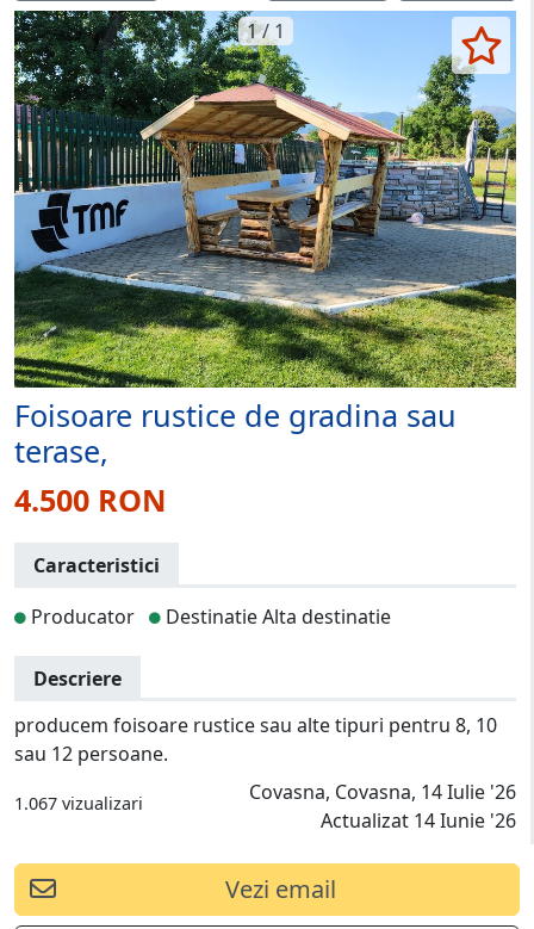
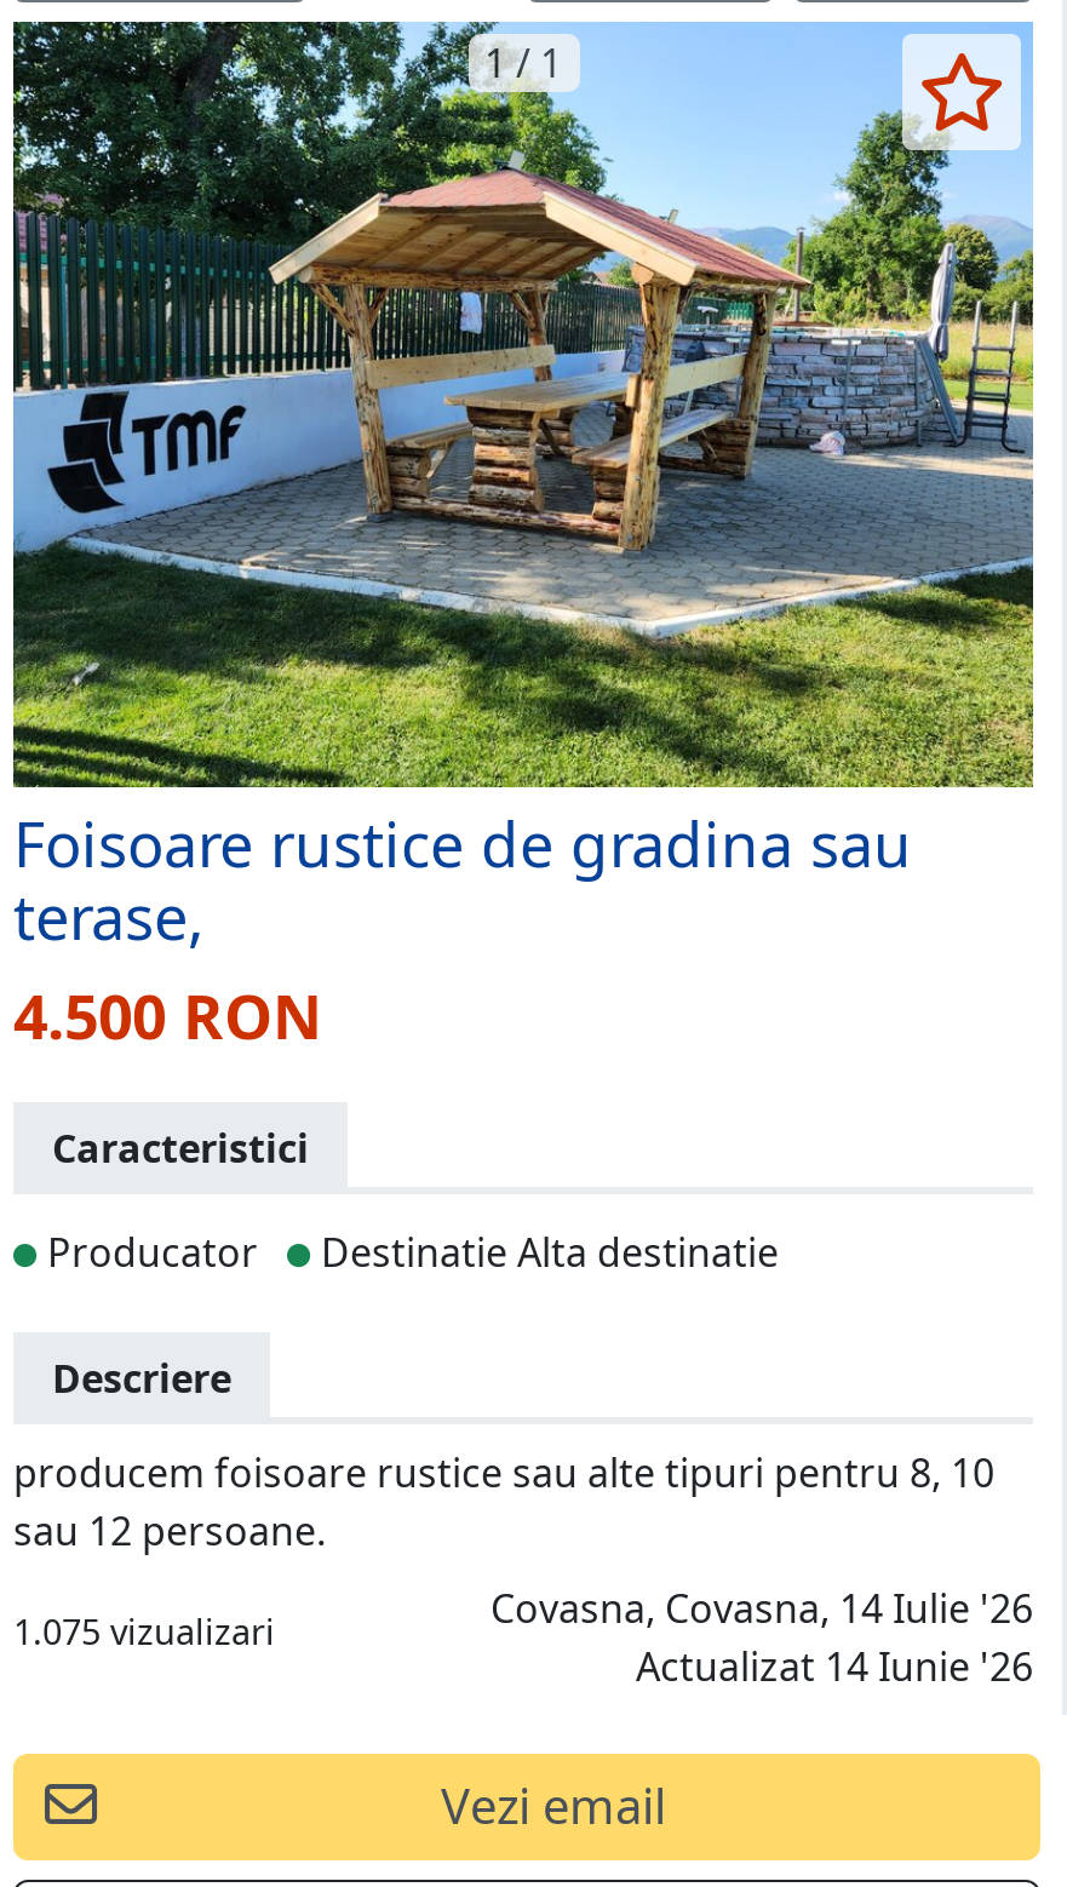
- 1.067 vizualizari
+ 1.075 vizualizari
